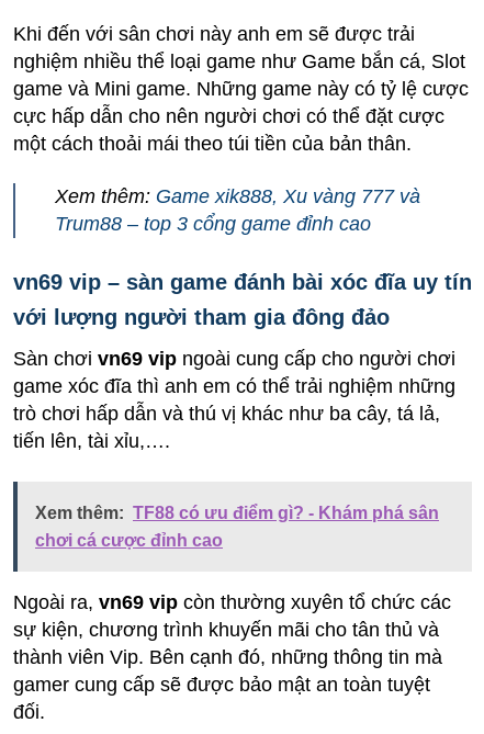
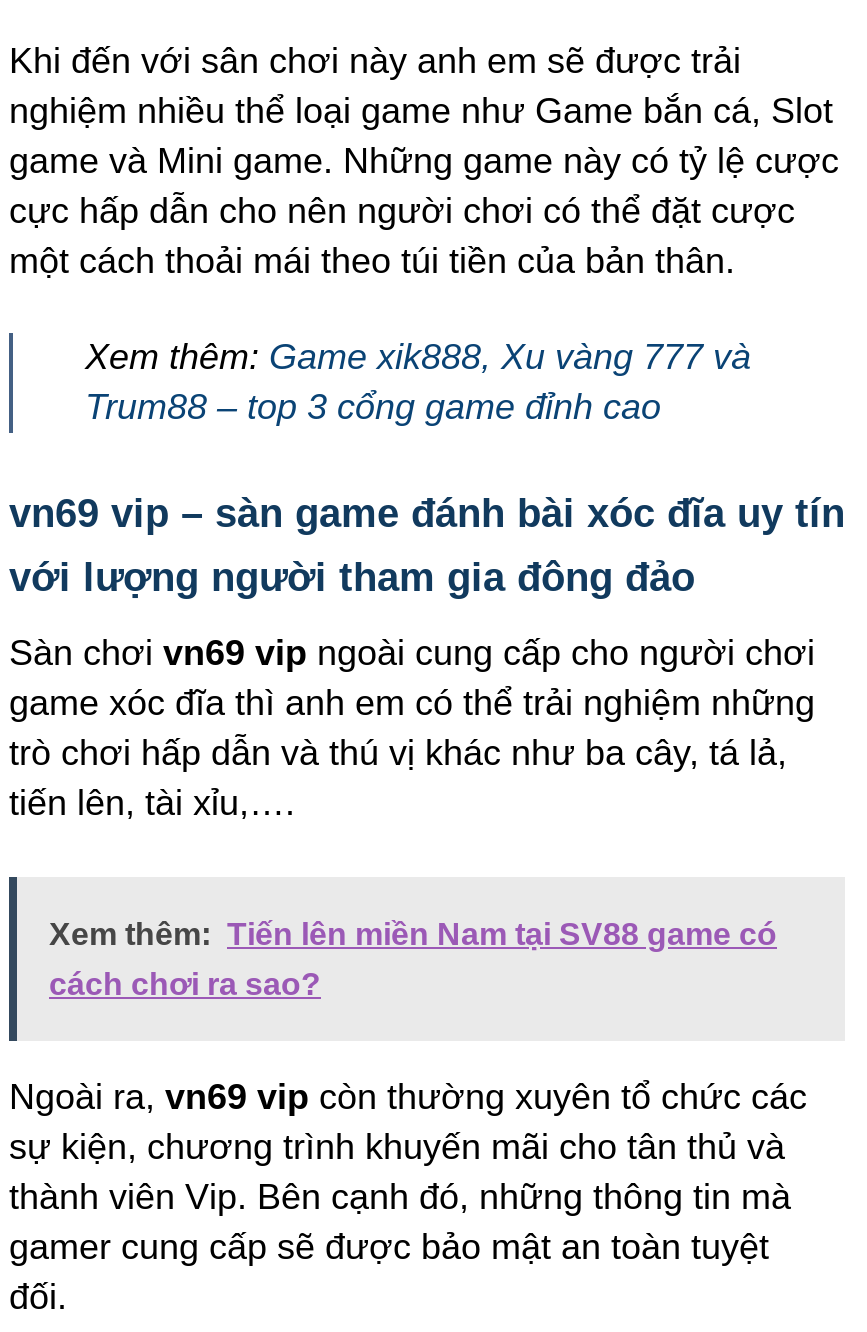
- Xem thêm: TF88 có ưu điểm gì? - Khám phá sân
+ Xem thêm: Tiến lên miền Nam tại SV88 game có

- chơi cá cược đỉnh cao
+ cách chơi ra sao?
